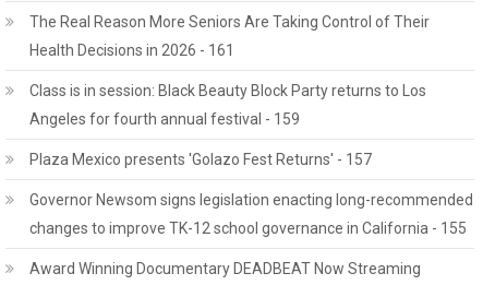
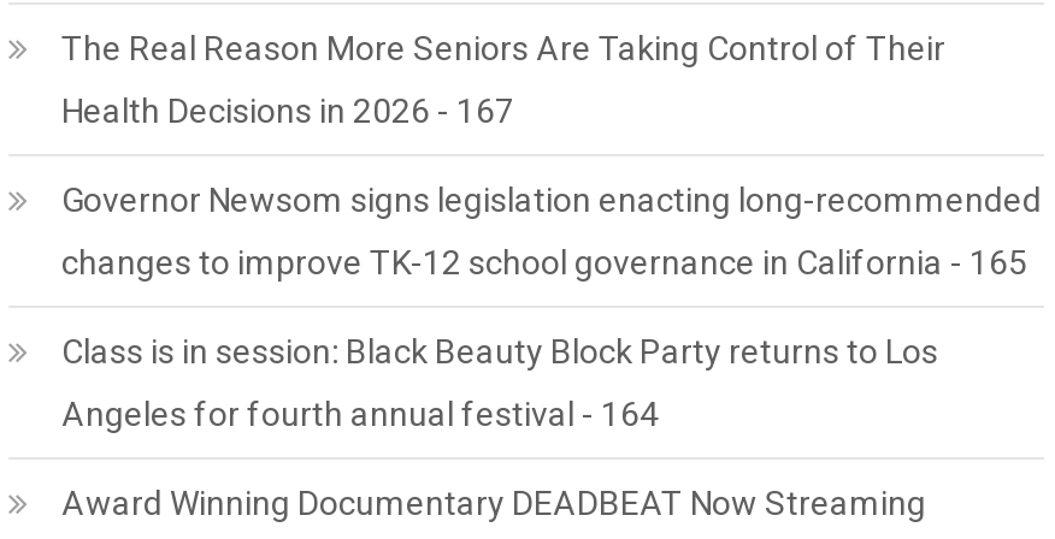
- Health Decisions in 2026 - 161
+ Health Decisions in 2026 - 167
+ changes to improve TK-12 school governance in California - 165

moved down: Class is in session: Black Beauty Block Party returns to Los

- Angeles for fourth annual festival - 159
- Plaza Mexico presents 'Golazo Fest Returns' - 157
- changes to improve TK-12 school governance in California - 155
+ Angeles for fourth annual festival - 164

moved up: Governor Newsom signs legislation enacting long-recommended
